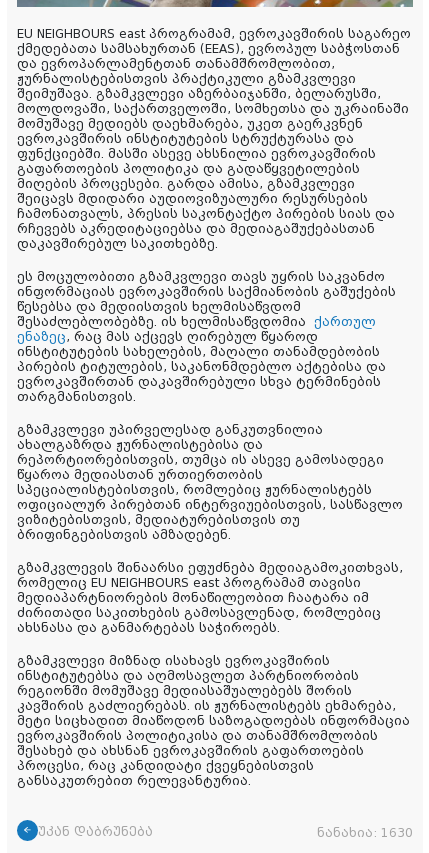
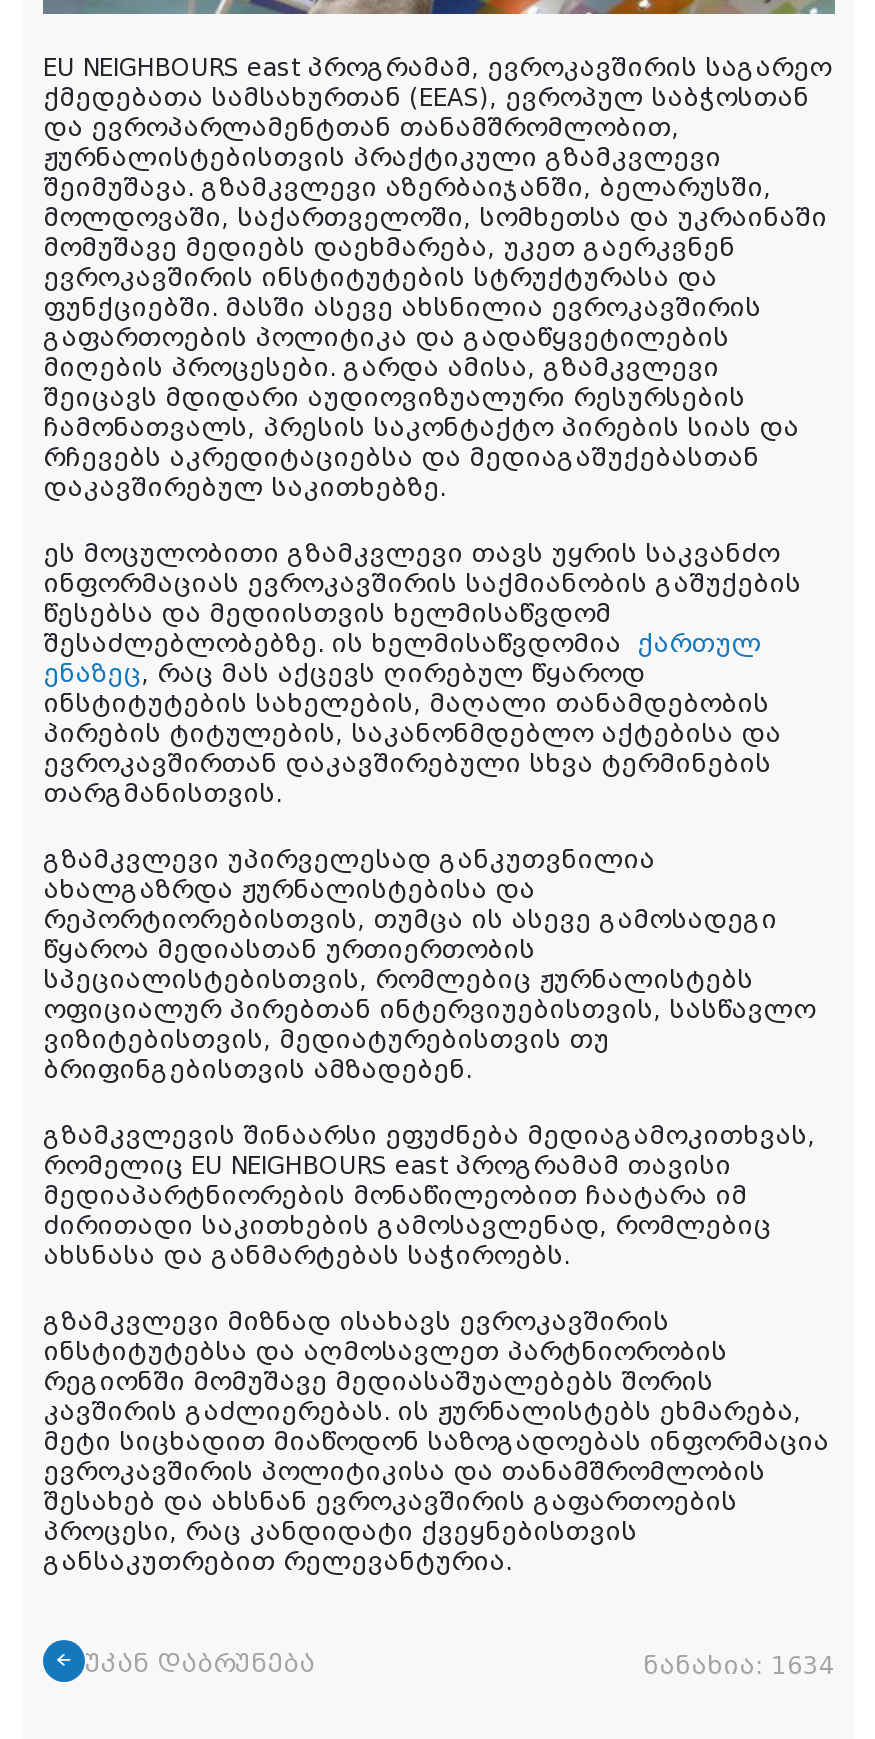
- ნანახია: 1630
+ ნანახია: 1634
